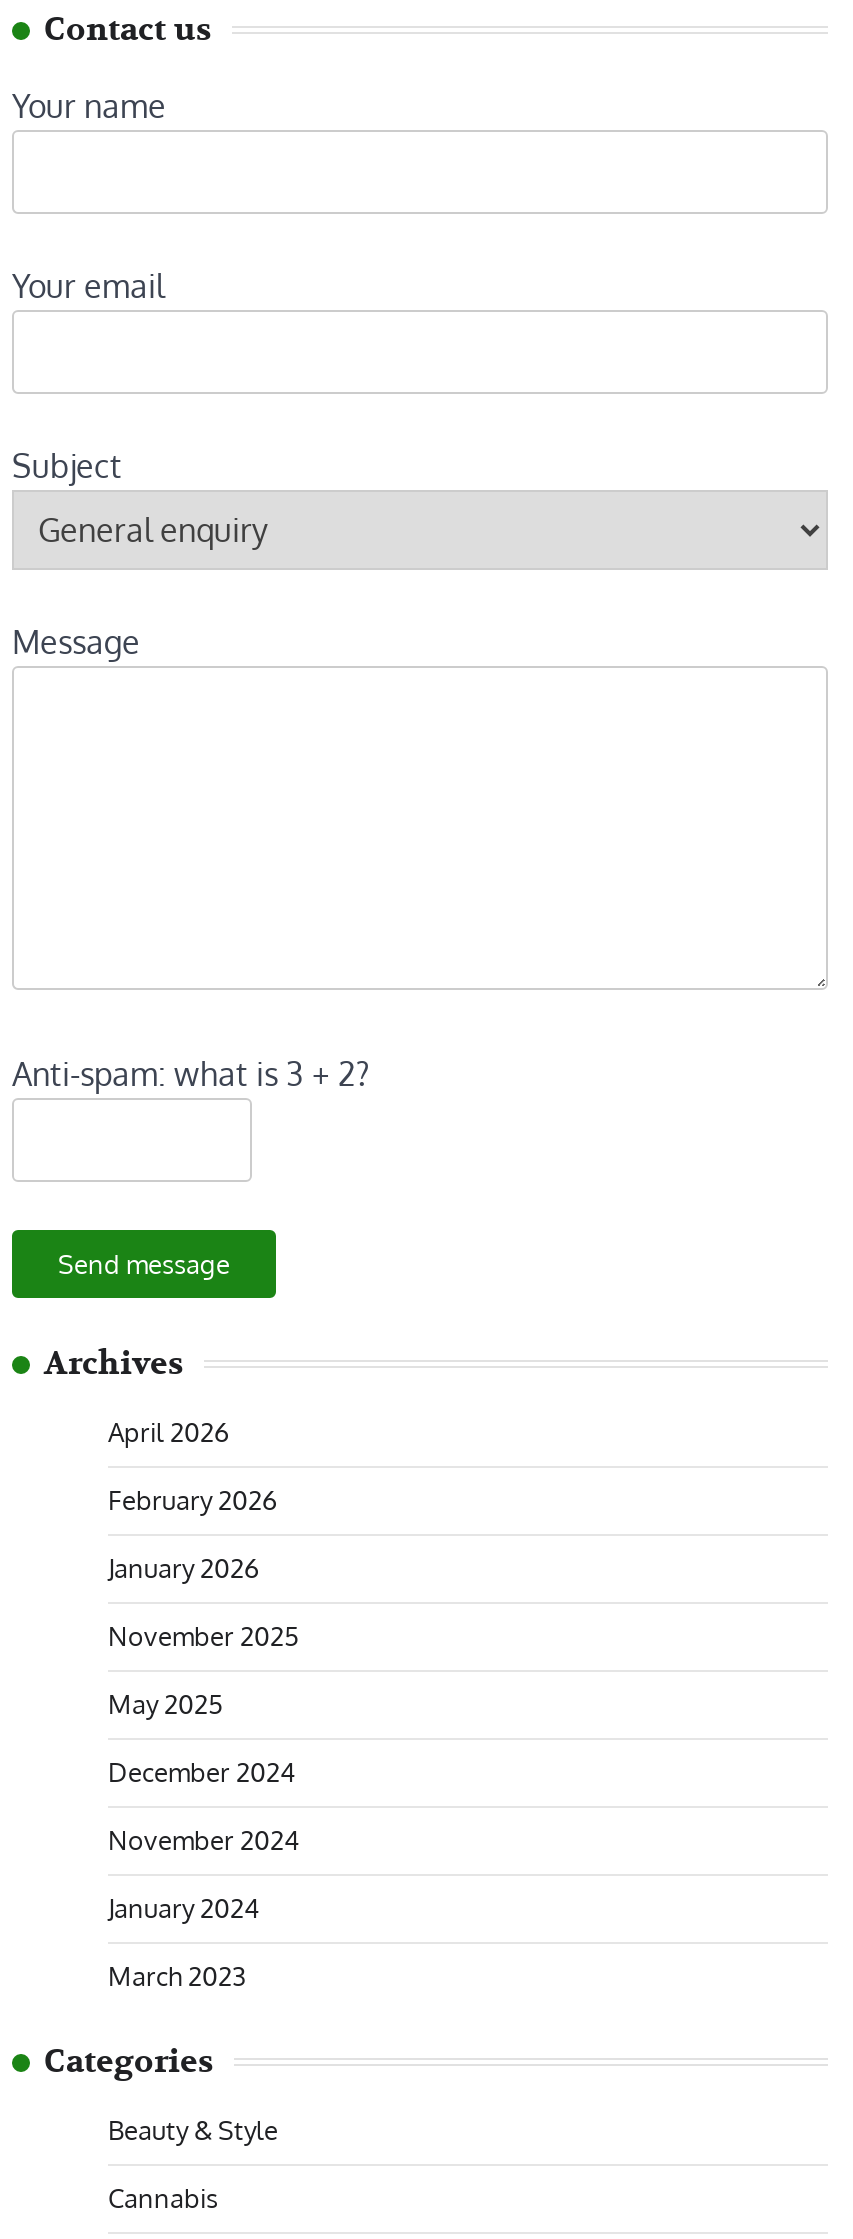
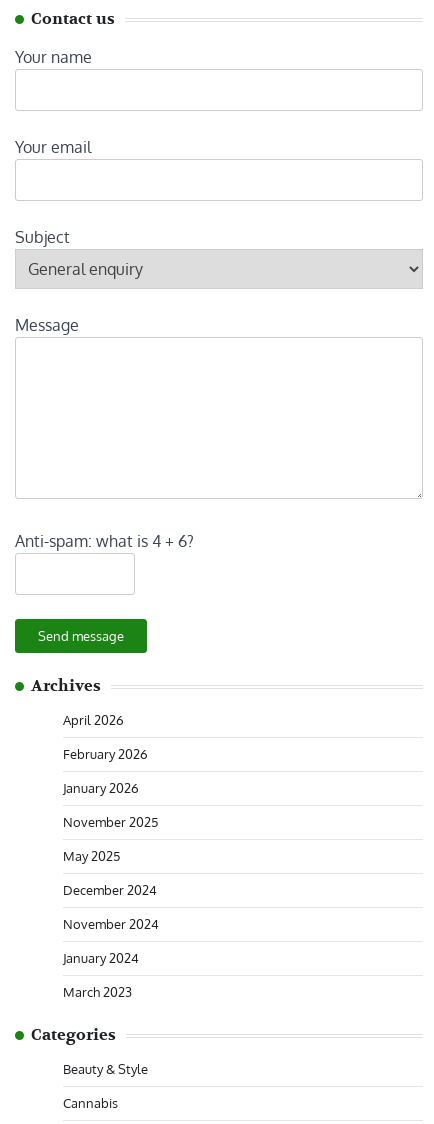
- Anti-spam: what is 3 + 2?
+ Anti-spam: what is 4 + 6?
